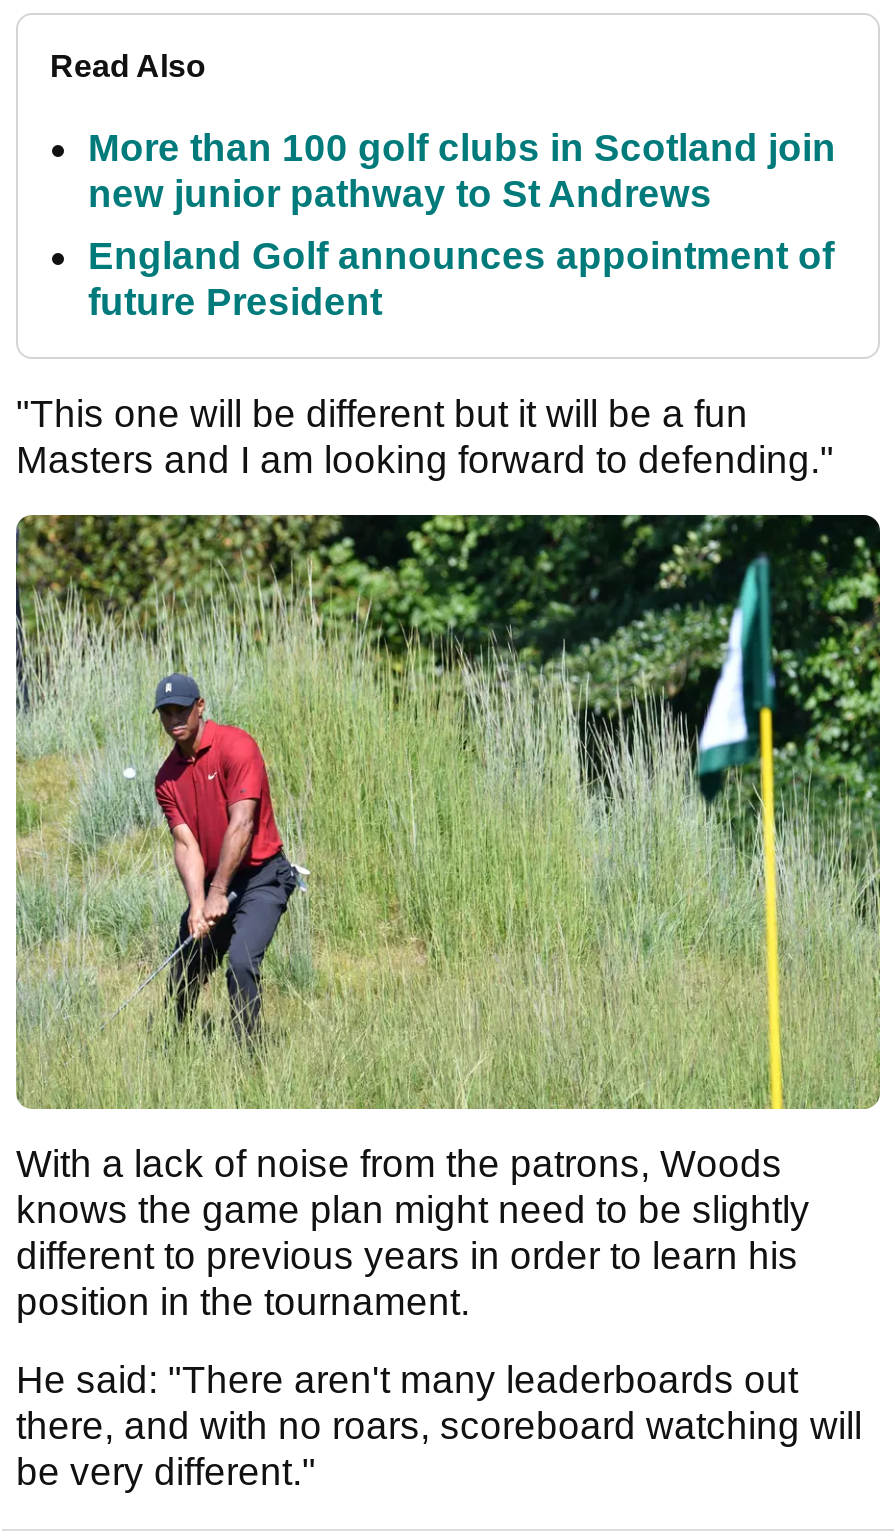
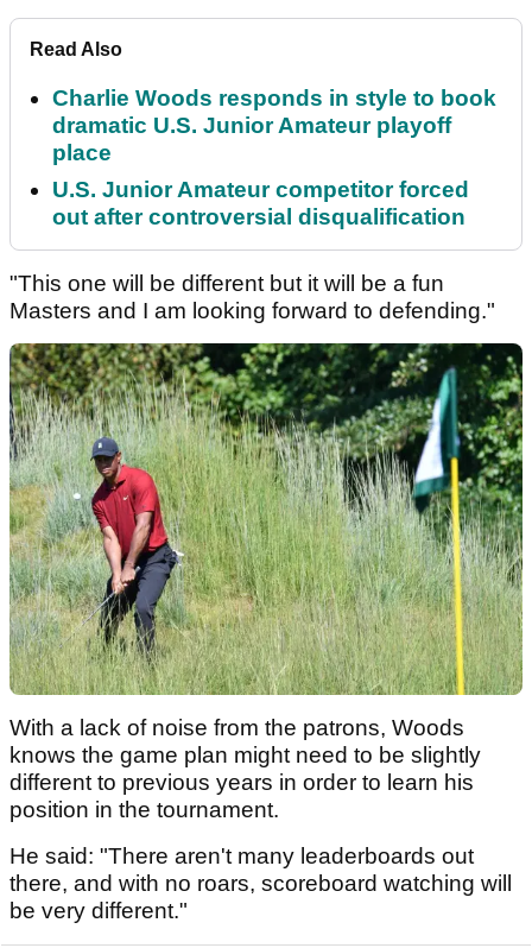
- More than 100 golf clubs in Scotland join
- new junior pathway to St Andrews
+ Charlie Woods responds in style to book
+ dramatic U.S. Junior Amateur playoff
+ place

- England Golf announces appointment of
- future President
+ U.S. Junior Amateur competitor forced
+ out after controversial disqualification
